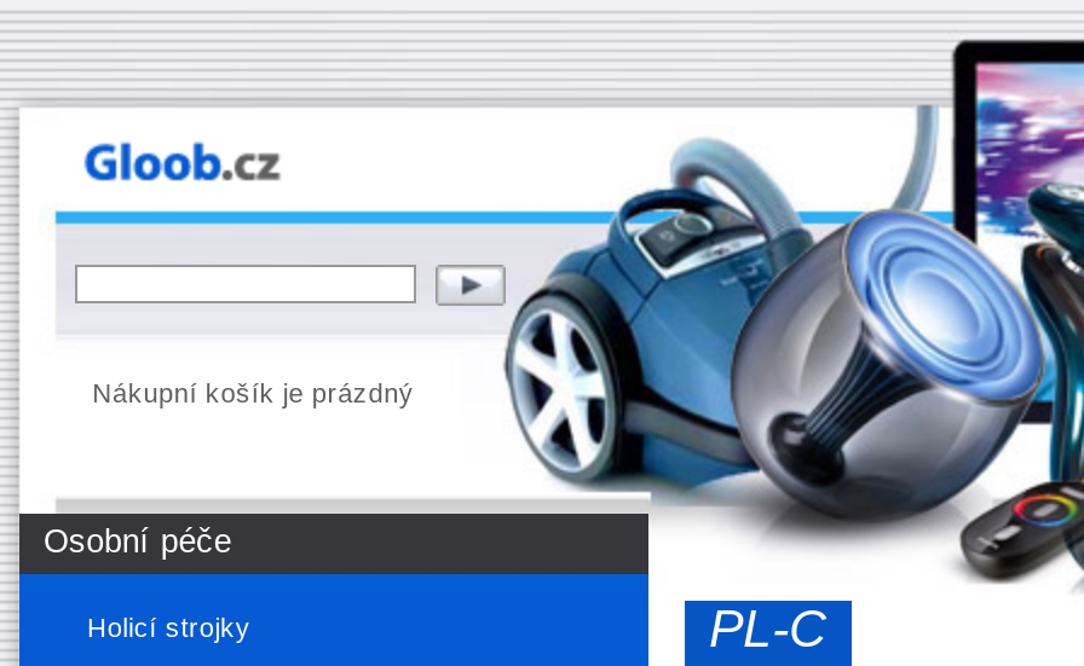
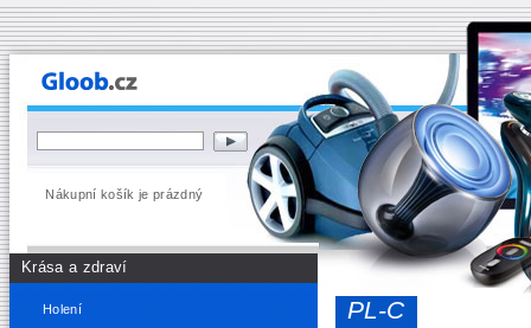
- Osobní péče
+ Krása a zdraví

- Holicí strojky
+ Holení
